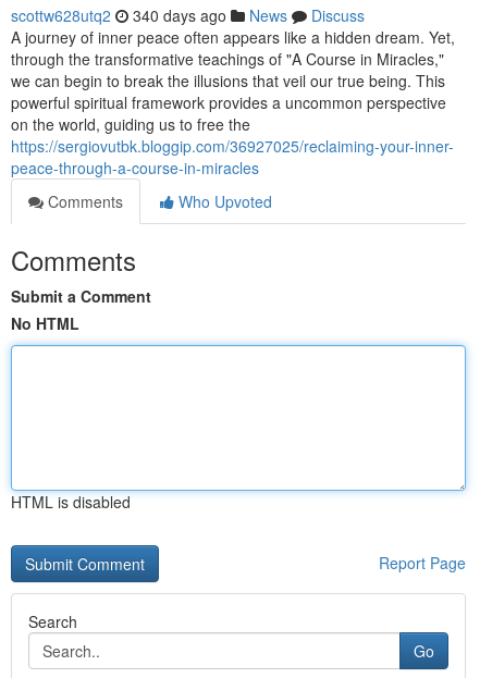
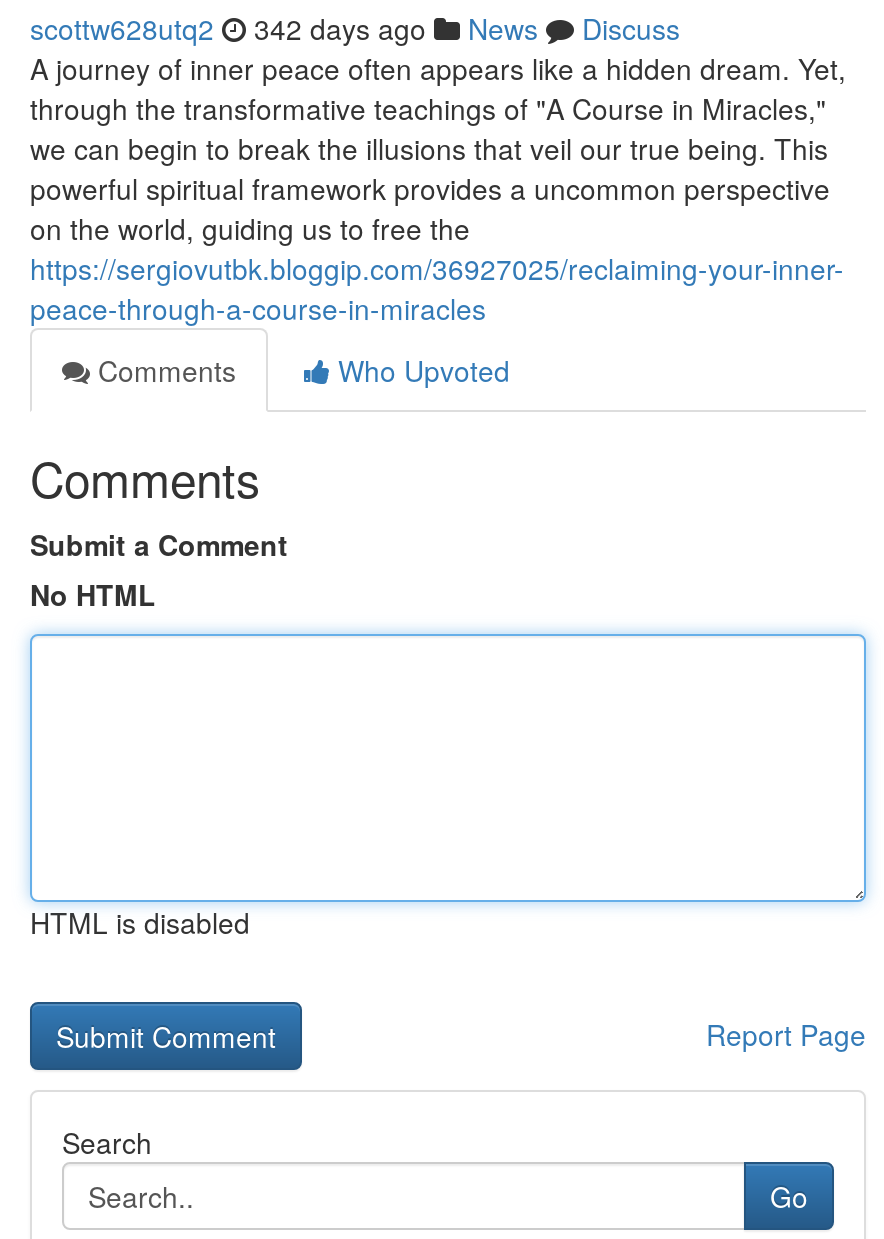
- scottw628utq2 340 days ago News Discuss
+ scottw628utq2 342 days ago News Discuss
